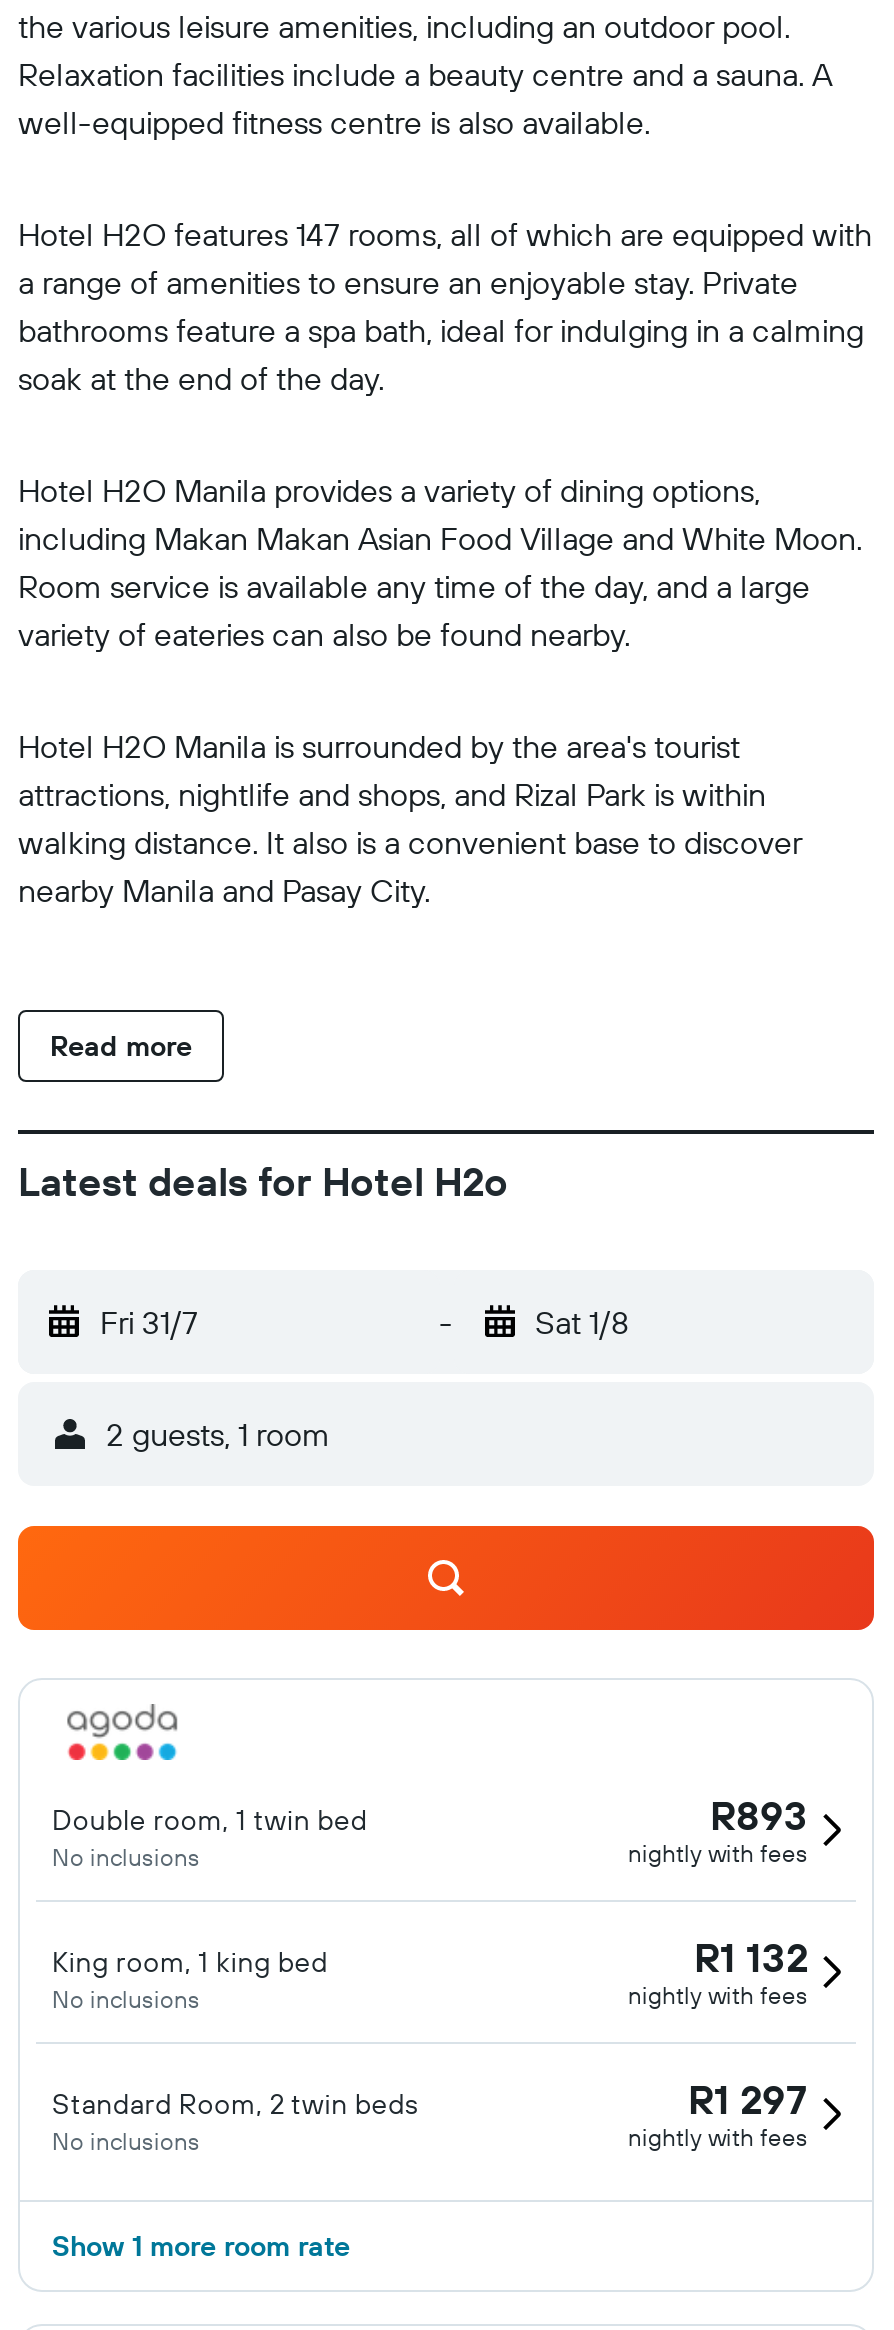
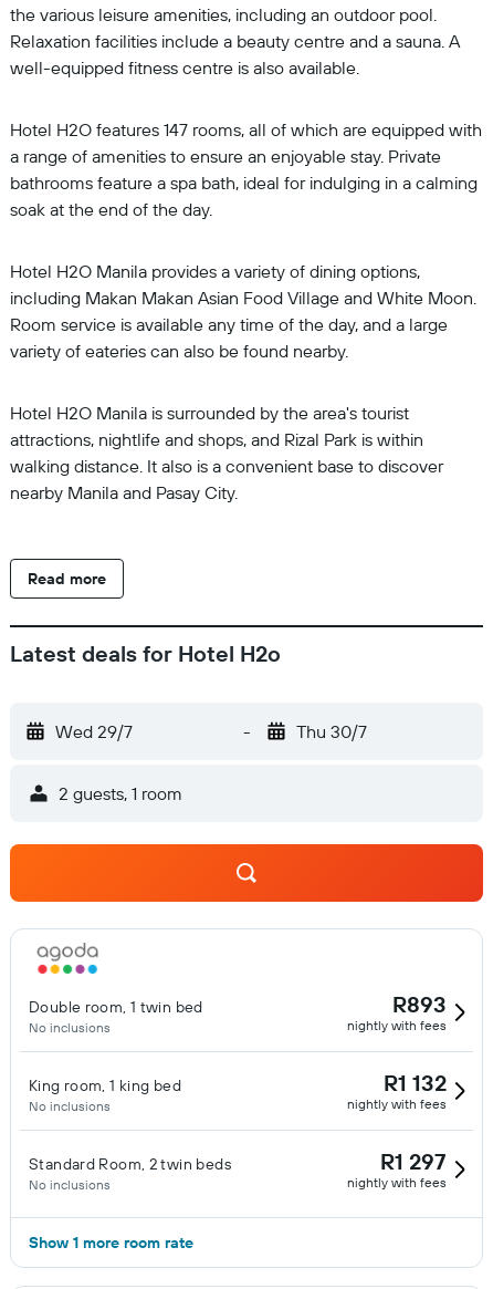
- Fri 31/7
+ Wed 29/7

- Sat 1/8
+ Thu 30/7
